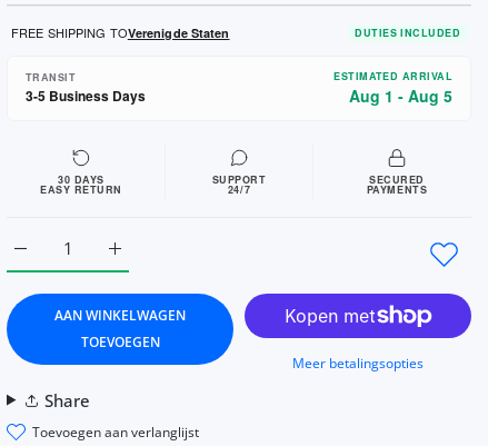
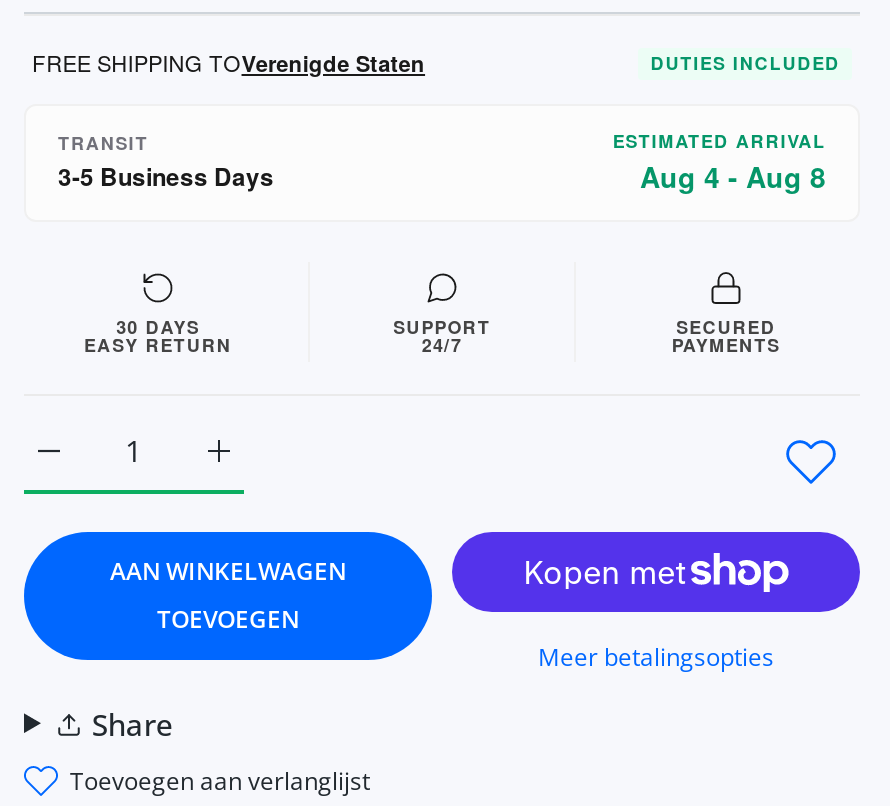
- Aug 1 - Aug 5
+ Aug 4 - Aug 8
